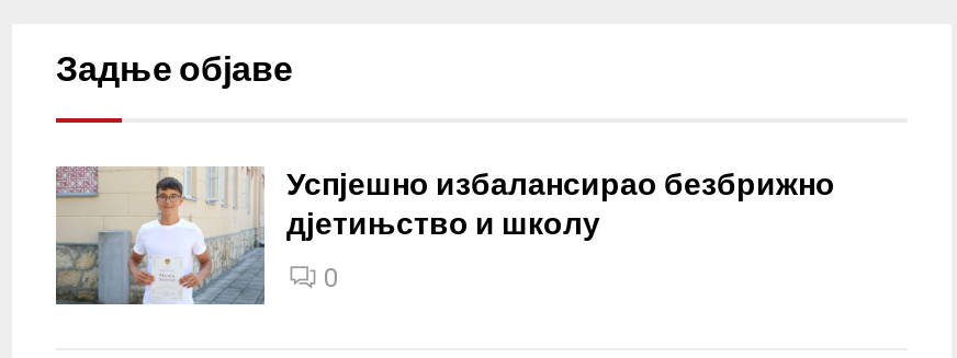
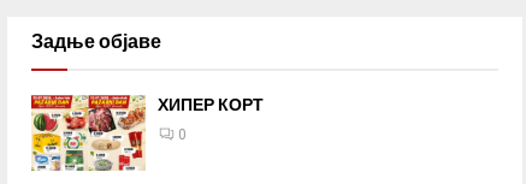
- [image]
- Успјешно избалансирао безбрижно
- дјетињство и школу
+ [image]
+ ХИПЕР КОРТ
